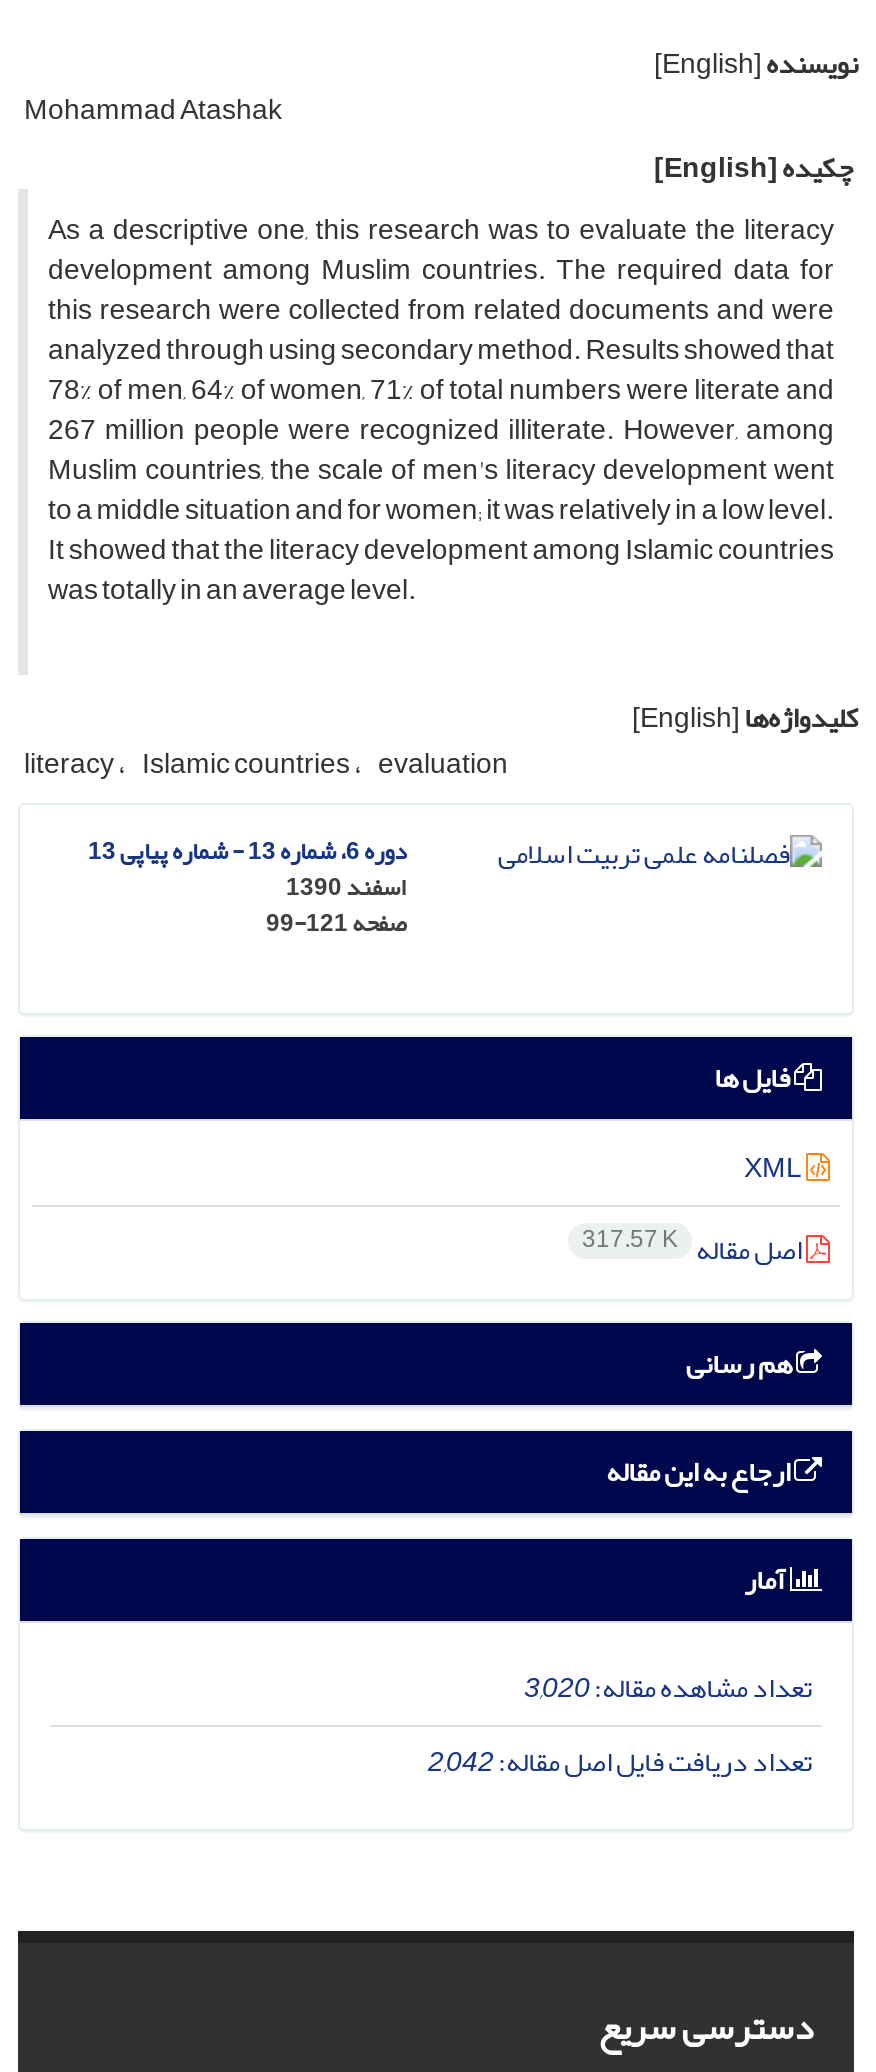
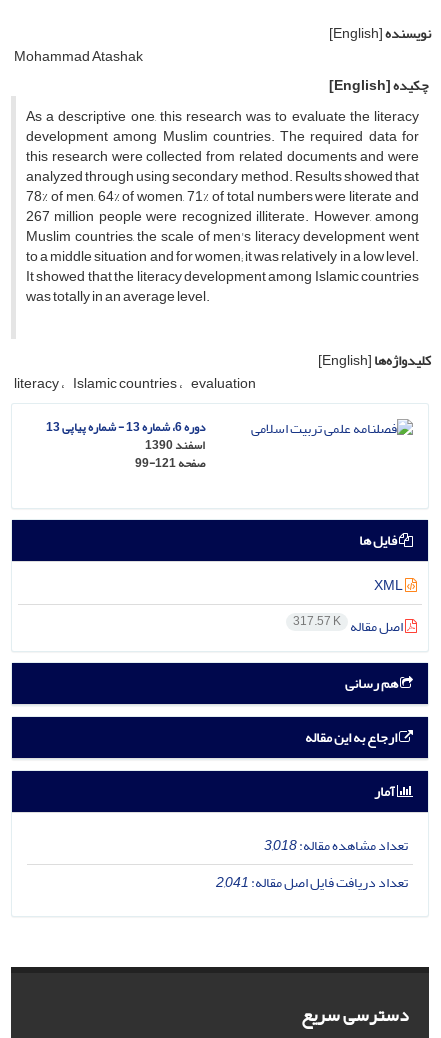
- تعداد مشاهده مقاله:3,020
+ تعداد مشاهده مقاله:3,018

- تعداد دریافت فایل اصل مقاله:2,042
+ تعداد دریافت فایل اصل مقاله:2,041
